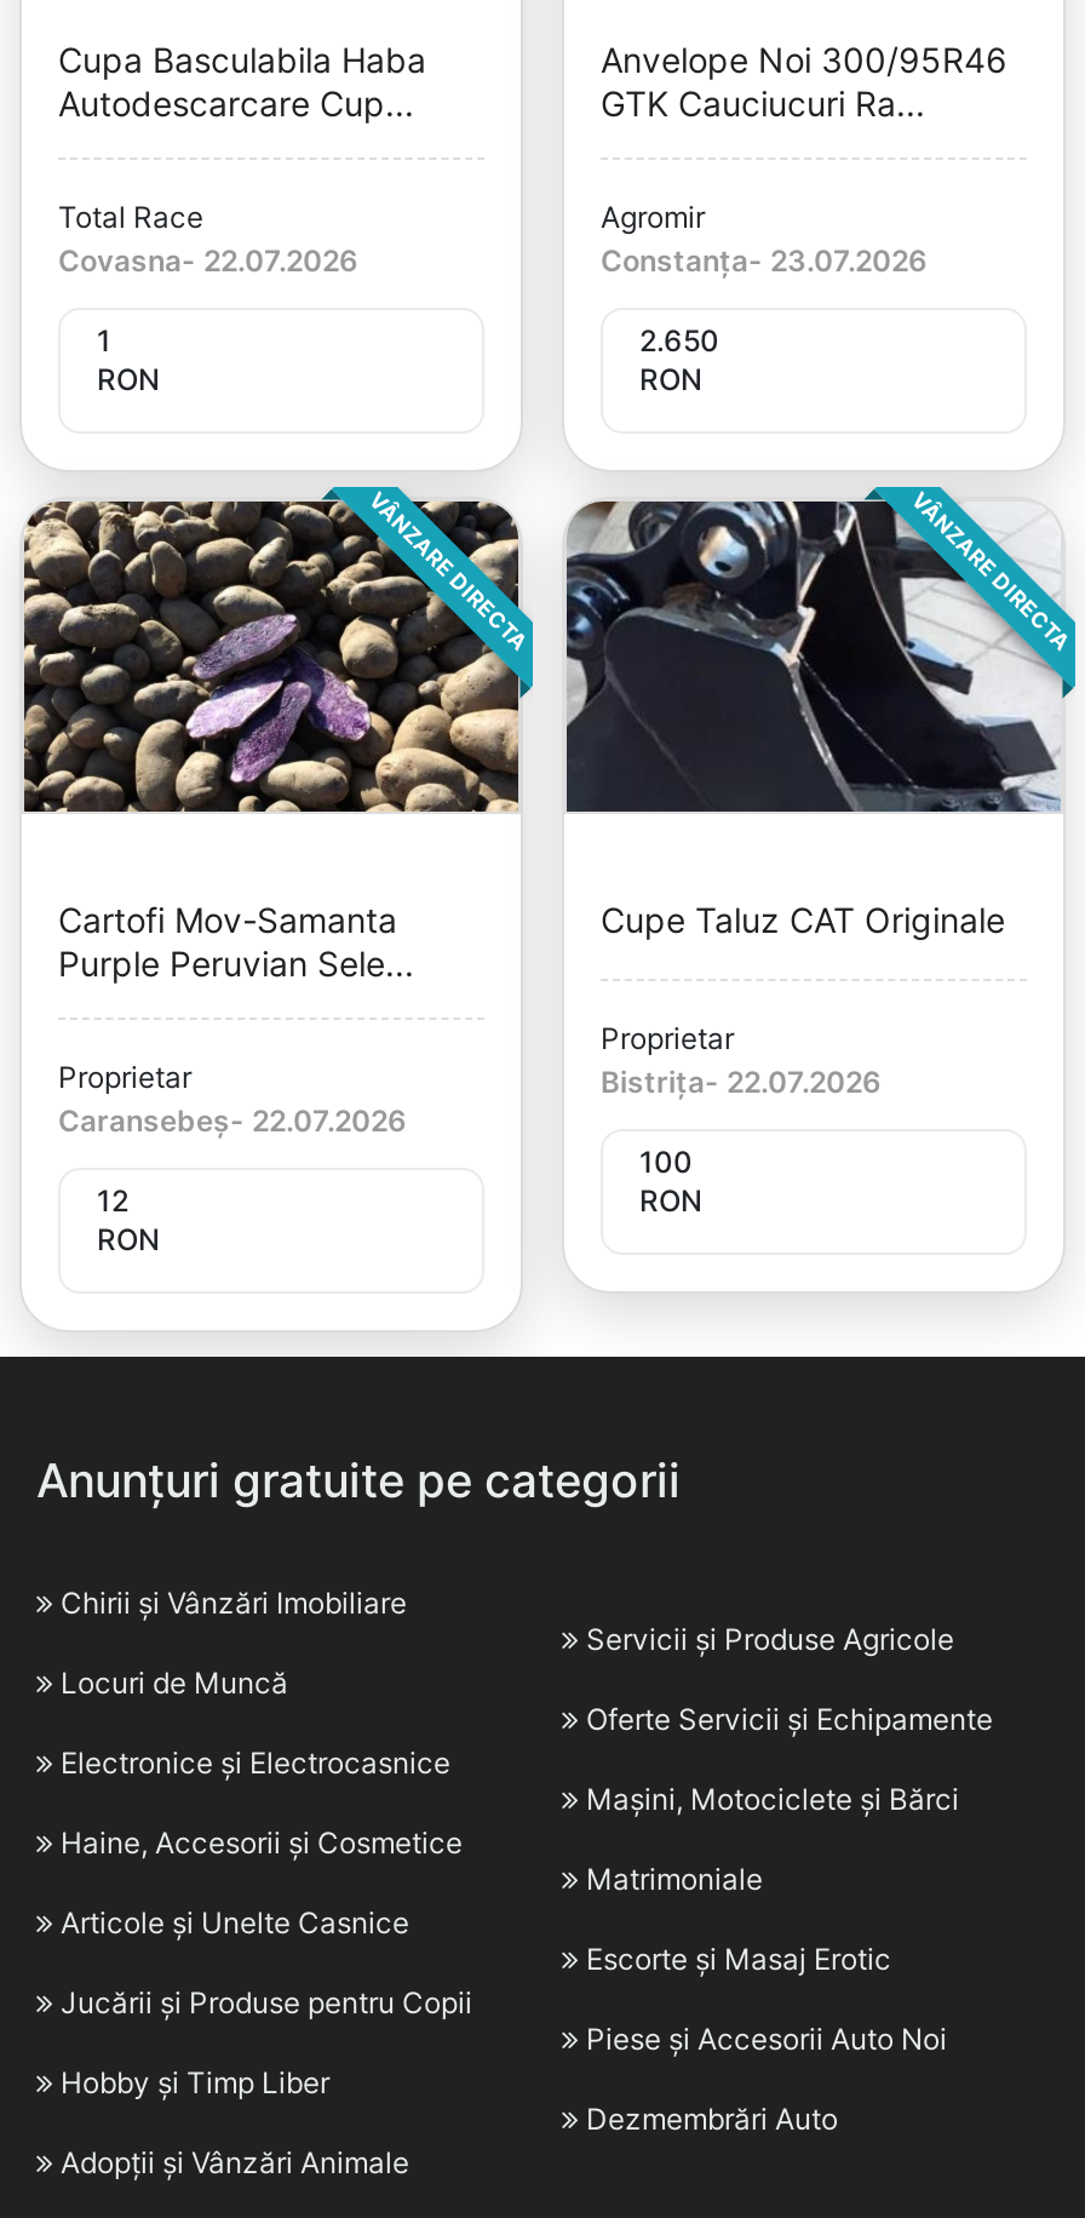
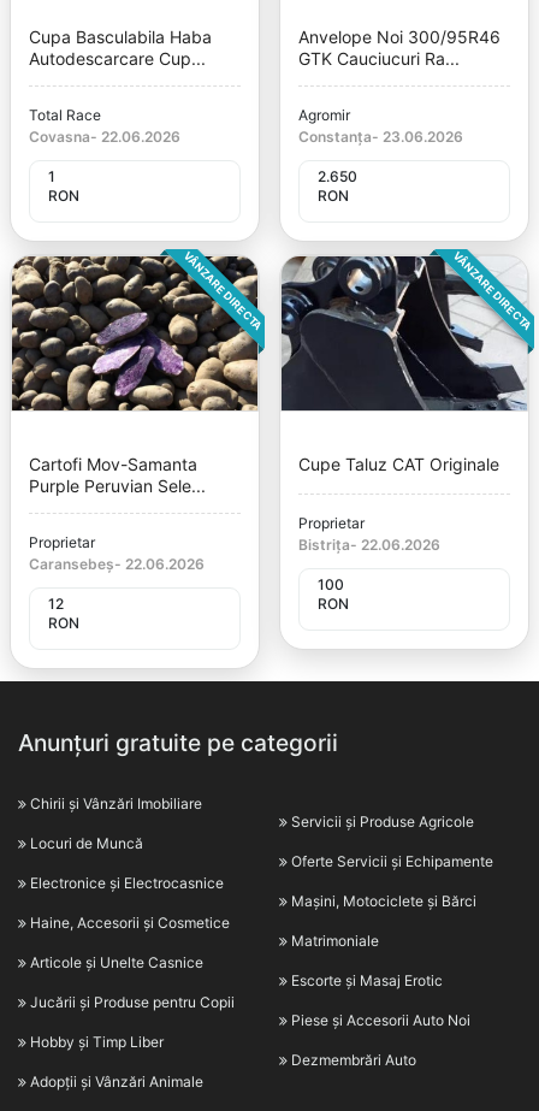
- Covasna- 22.07.2026
+ Covasna- 22.06.2026

- Constanța- 23.07.2026
+ Constanța- 23.06.2026

- Bistrița- 22.07.2026
+ Bistrița- 22.06.2026

- Caransebeș- 22.07.2026
+ Caransebeș- 22.06.2026
